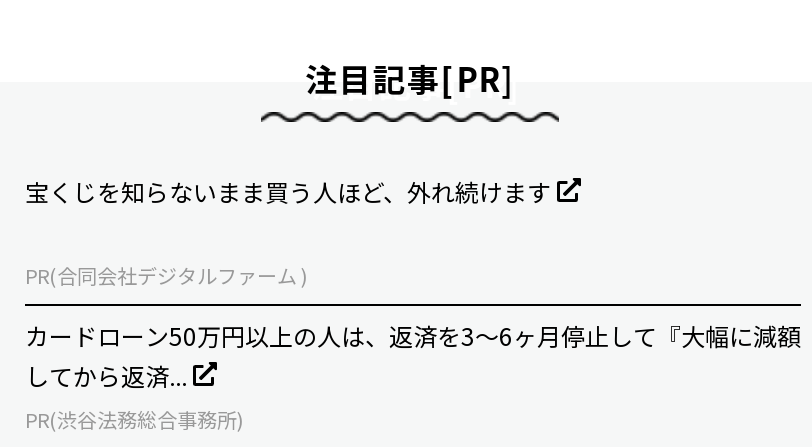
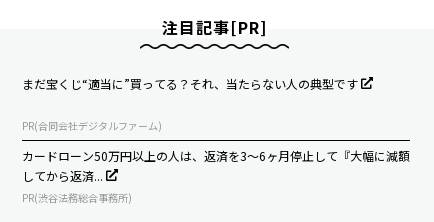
- 宝くじを知らないまま買う人ほど、外れ続けます
+ まだ宝くじ“適当に”買ってる？それ、当たらない人の典型です

- PR(合同会社デジタルファーム )
+ PR(合同会社デジタルファーム)
